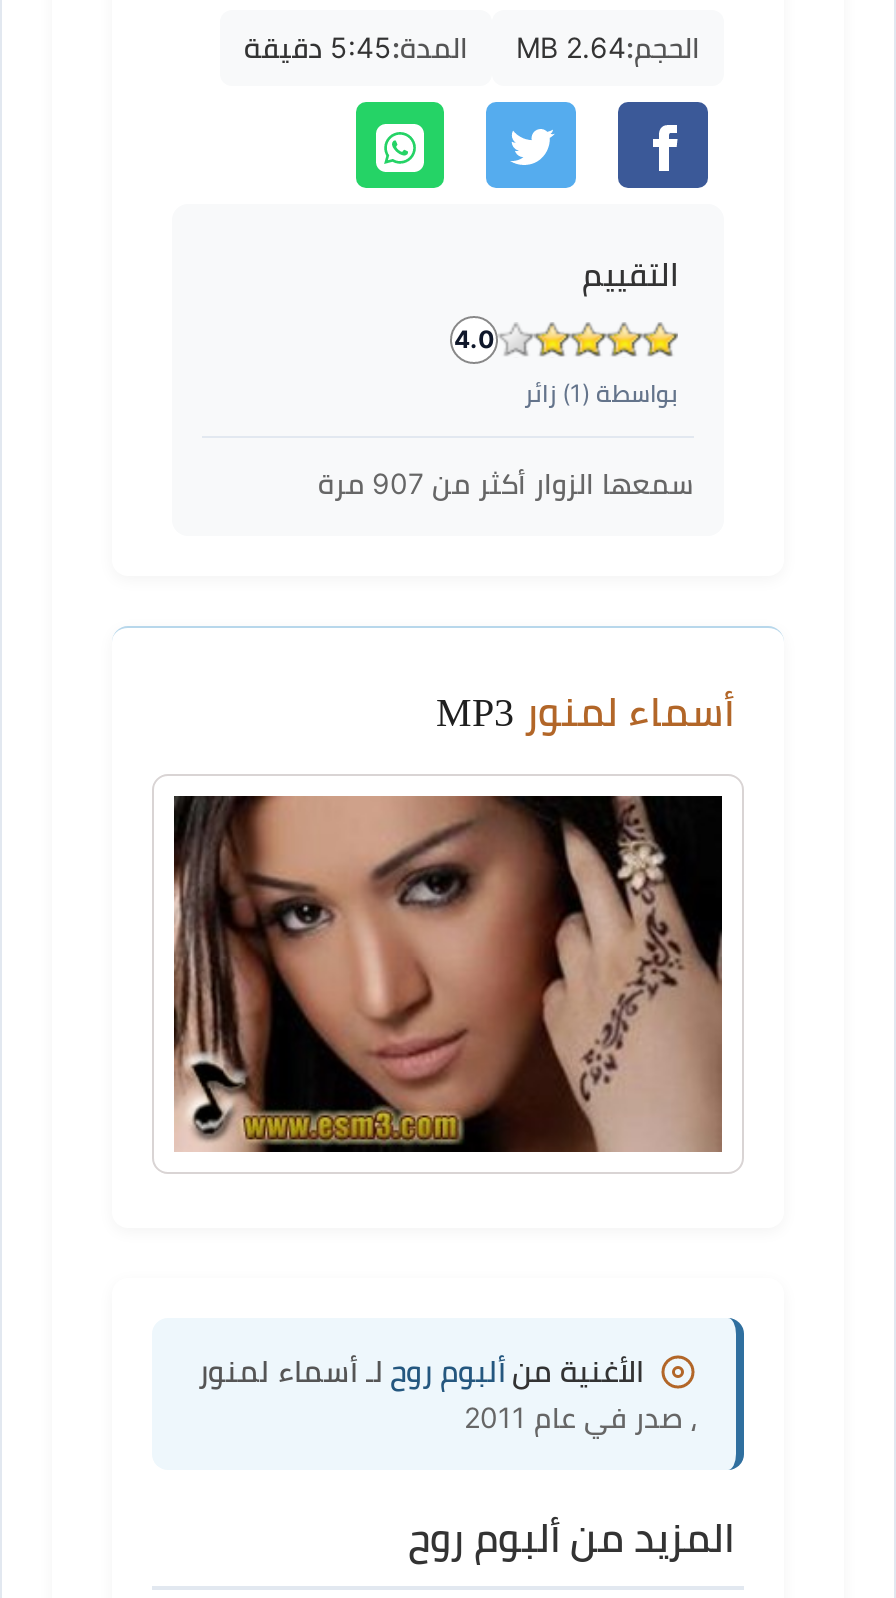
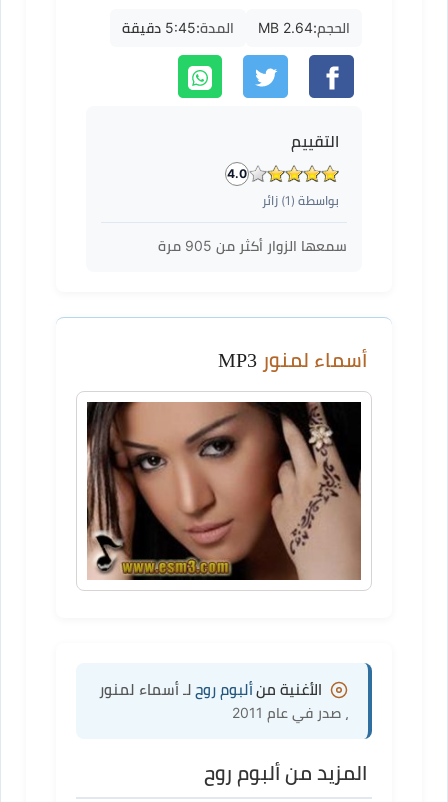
- سمعها الزوار أكثر من 907 مرة
+ سمعها الزوار أكثر من 905 مرة
